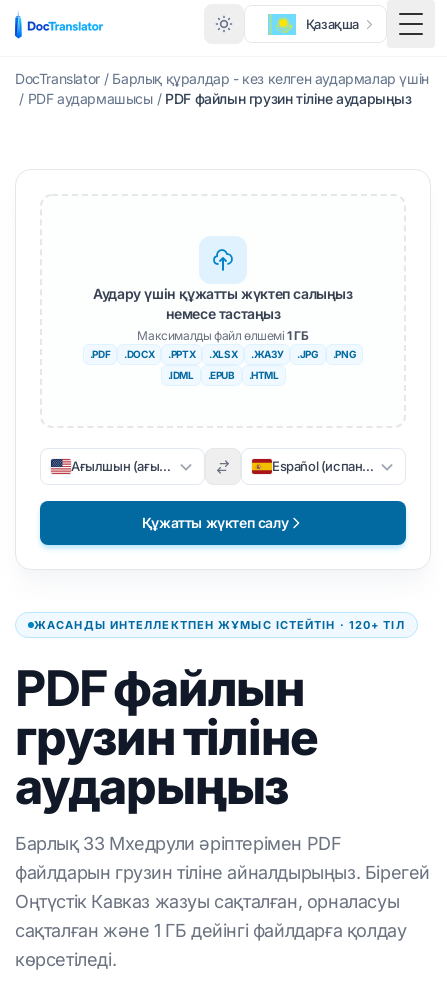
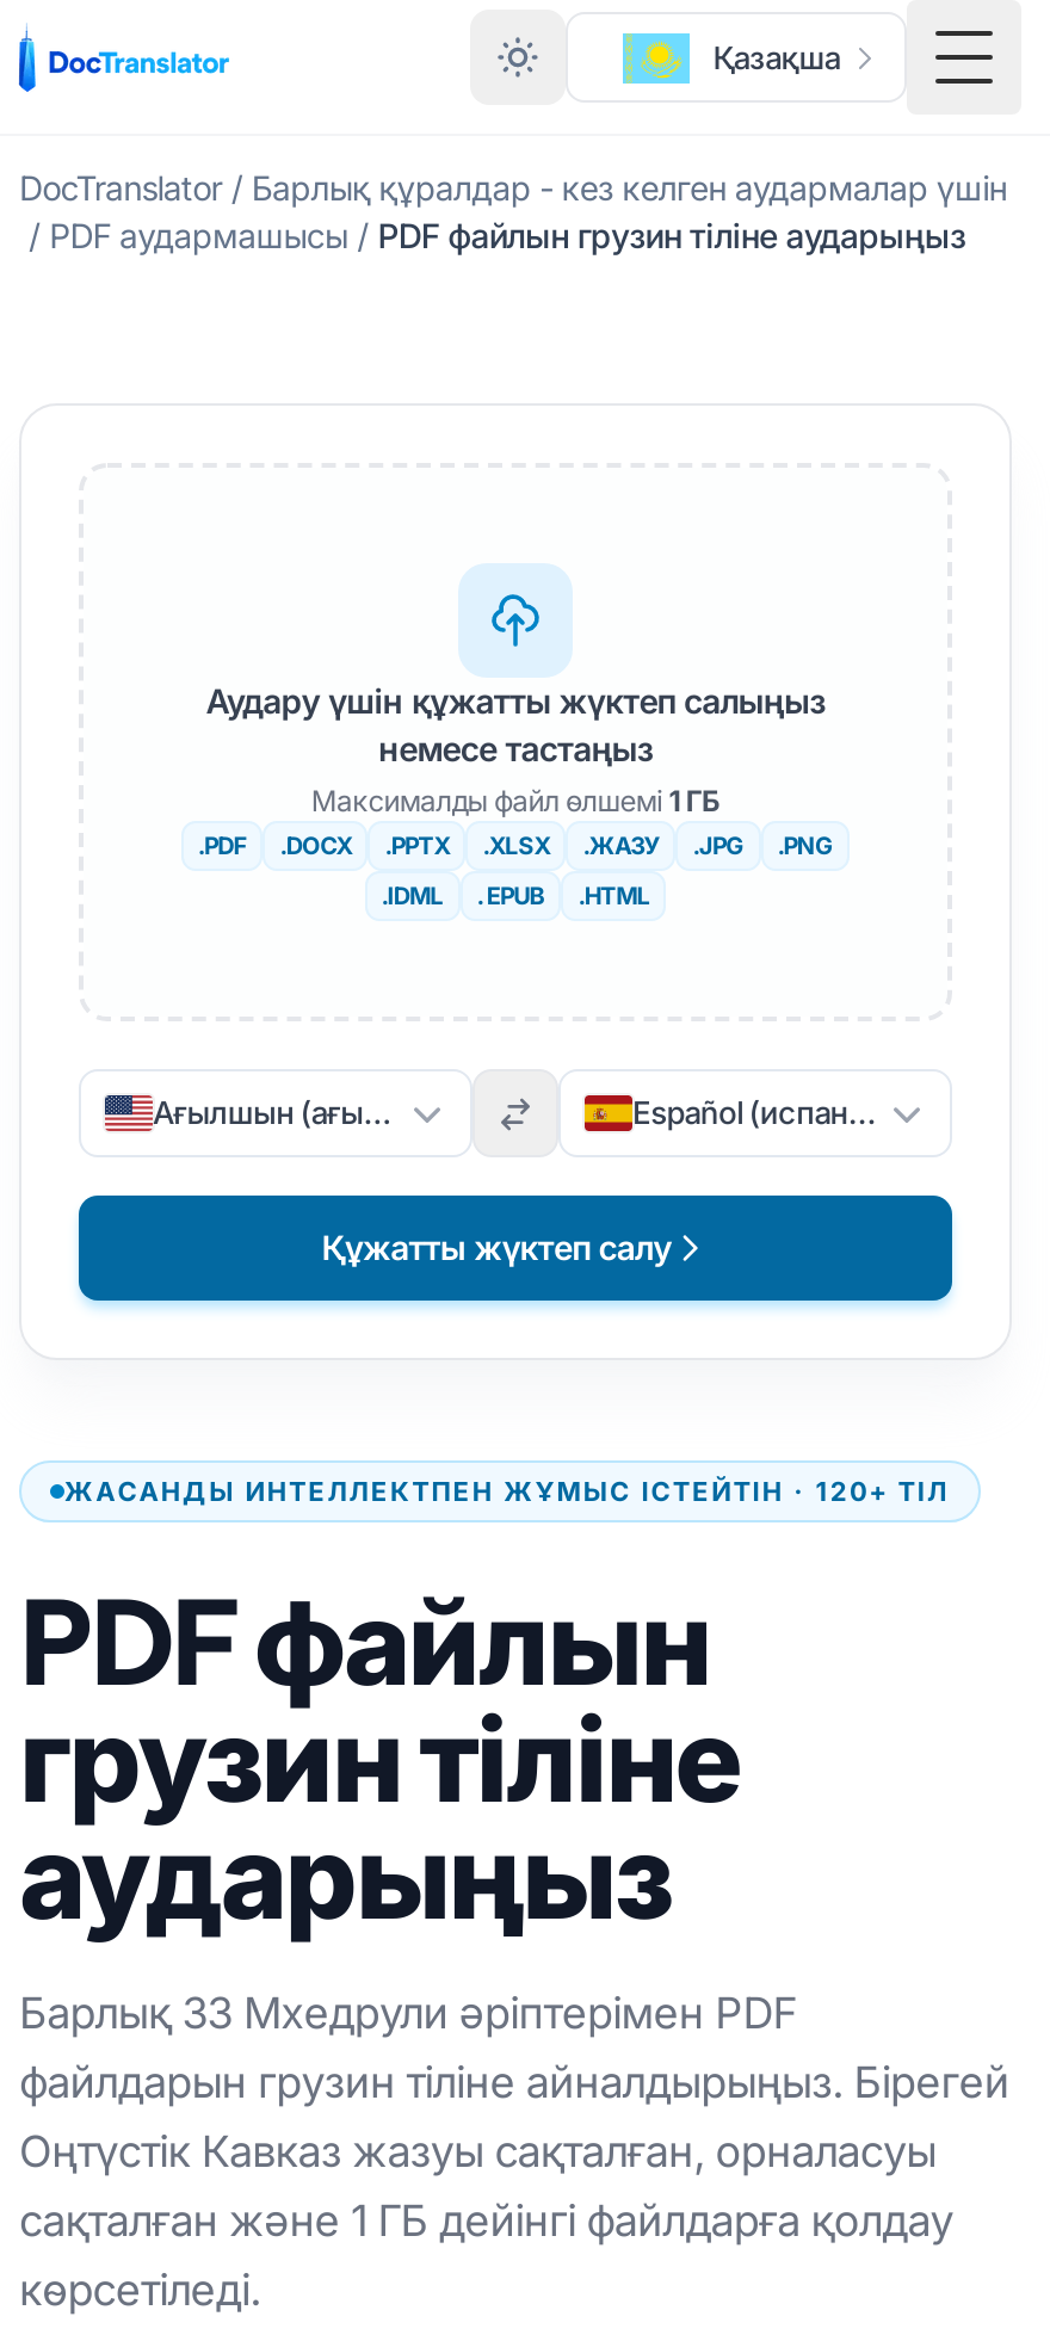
- .EPUB
+ . EPUB
